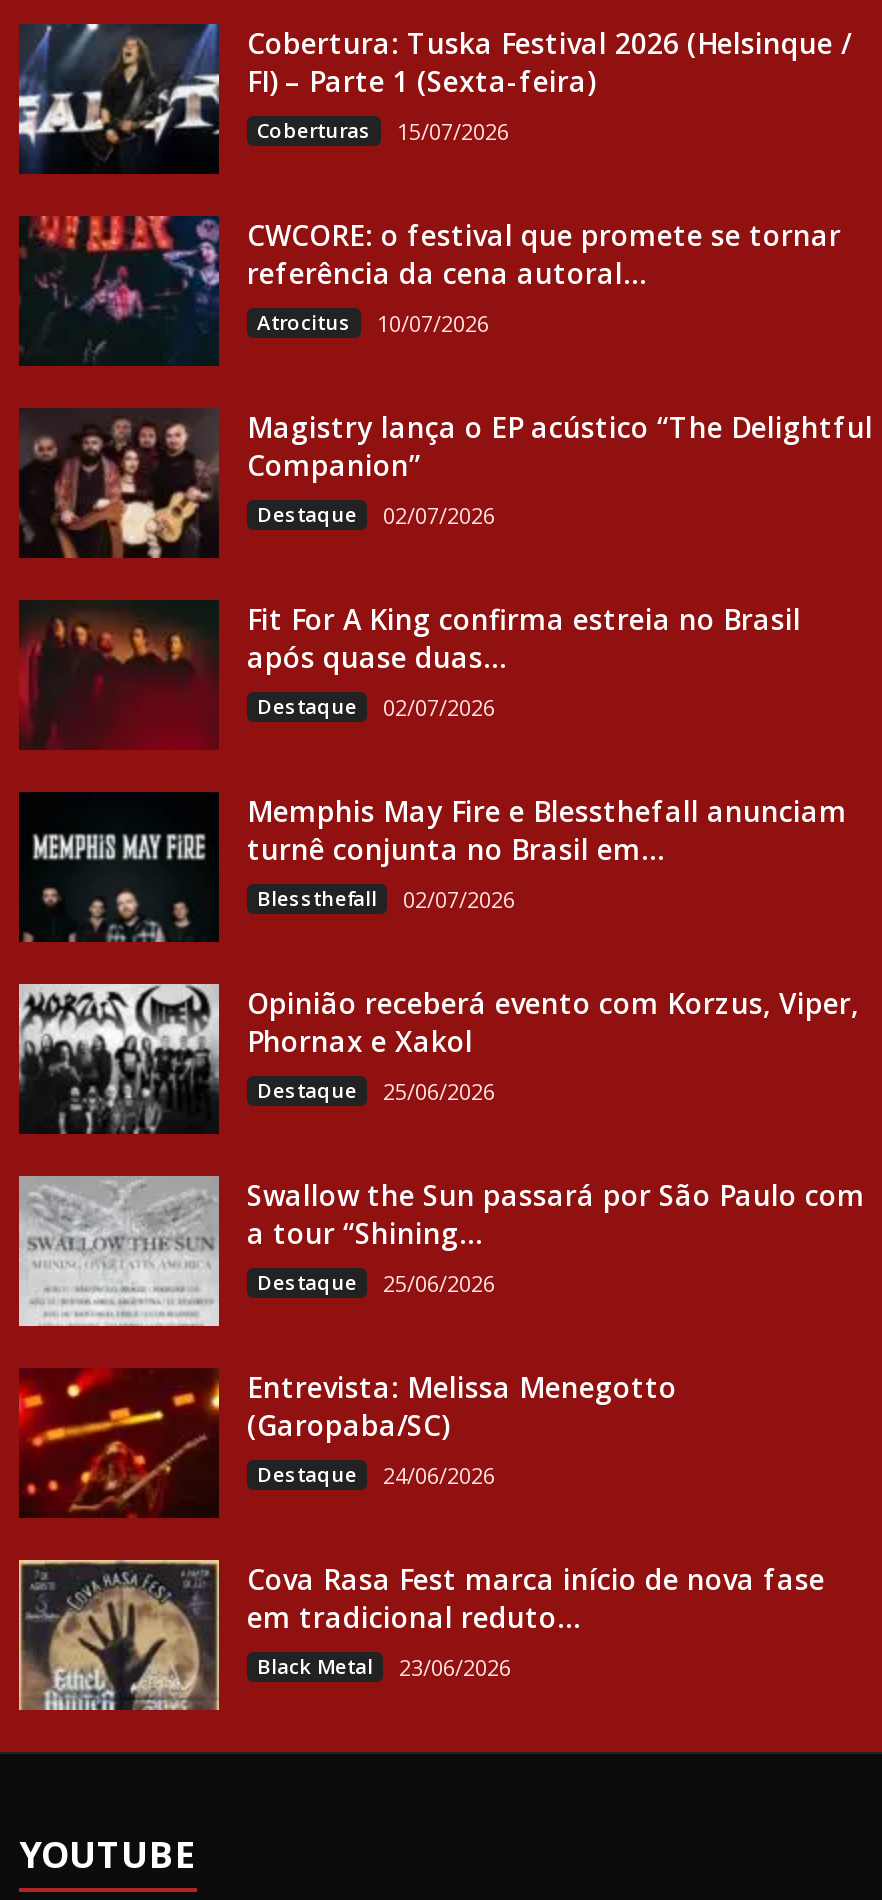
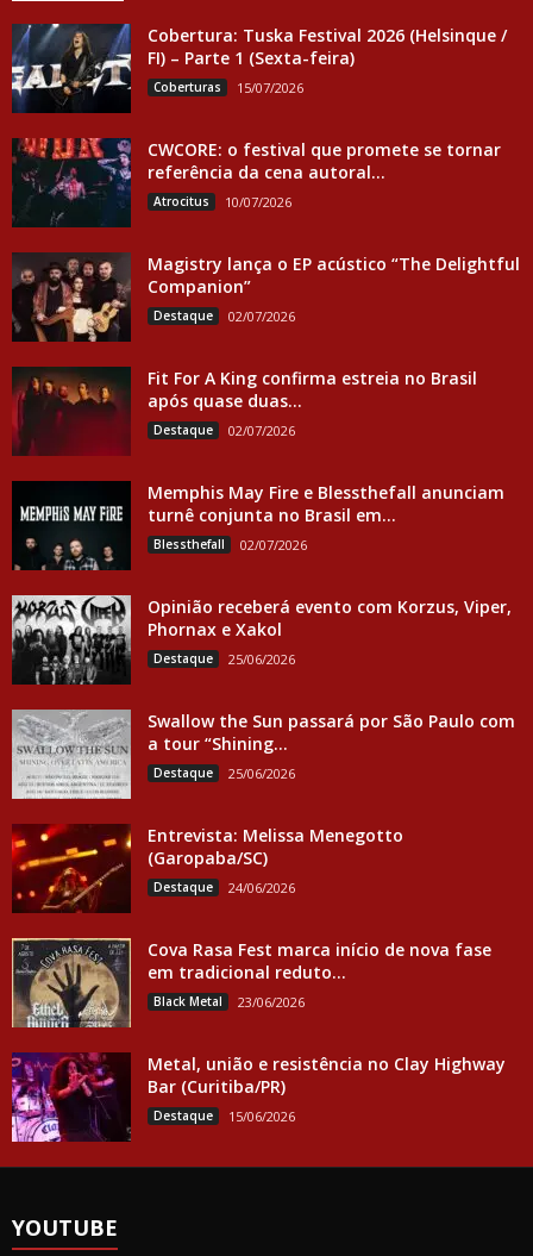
+ [image]
+ Metal, união e resistência no Clay Highway
+ Bar (Curitiba/PR)
+ Destaque
+ 15/06/2026
